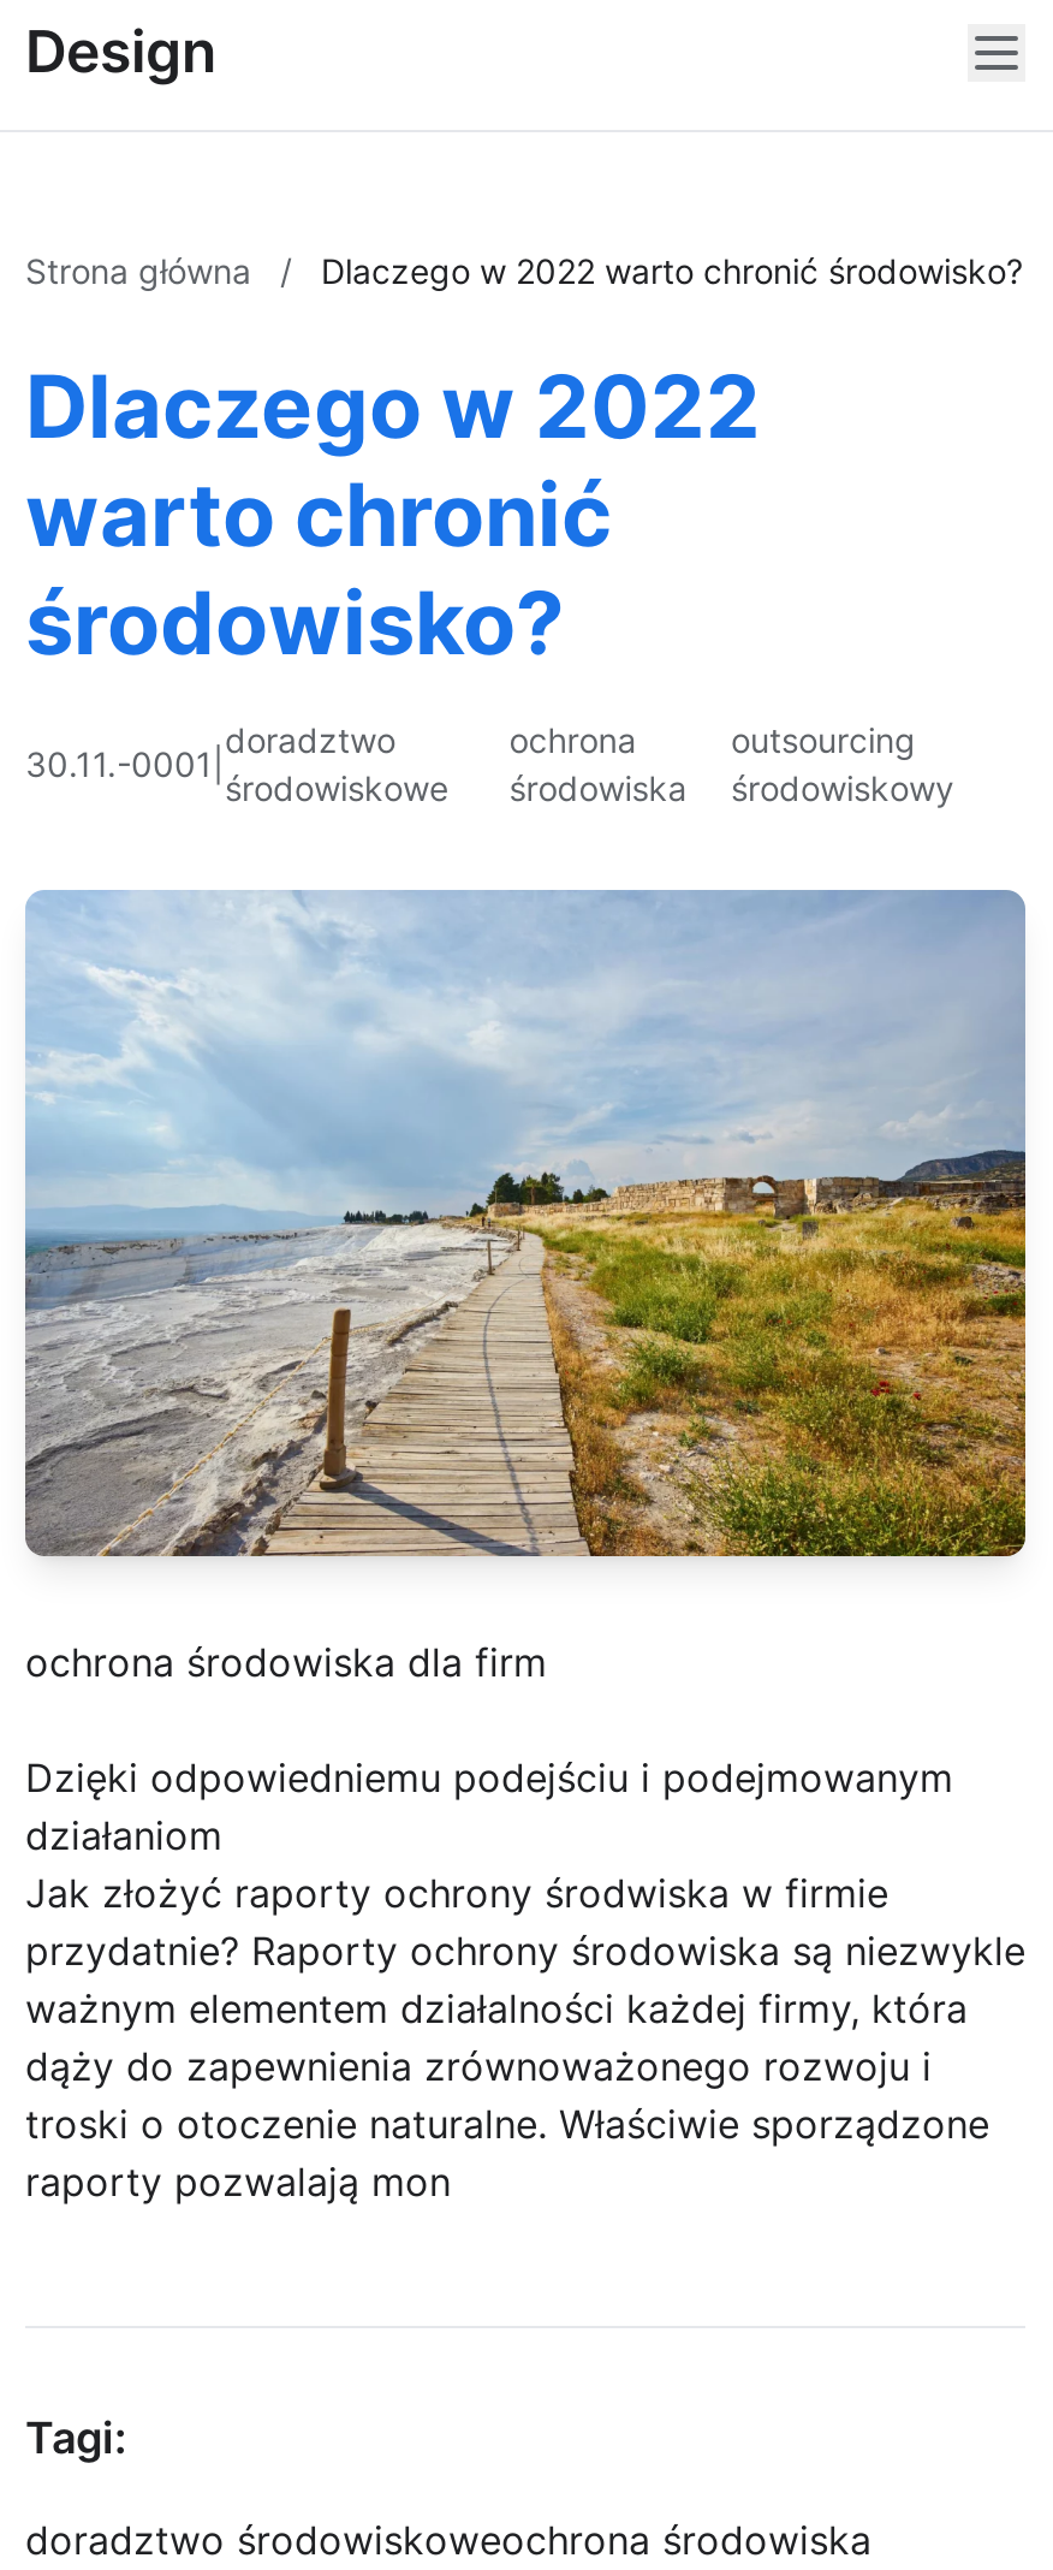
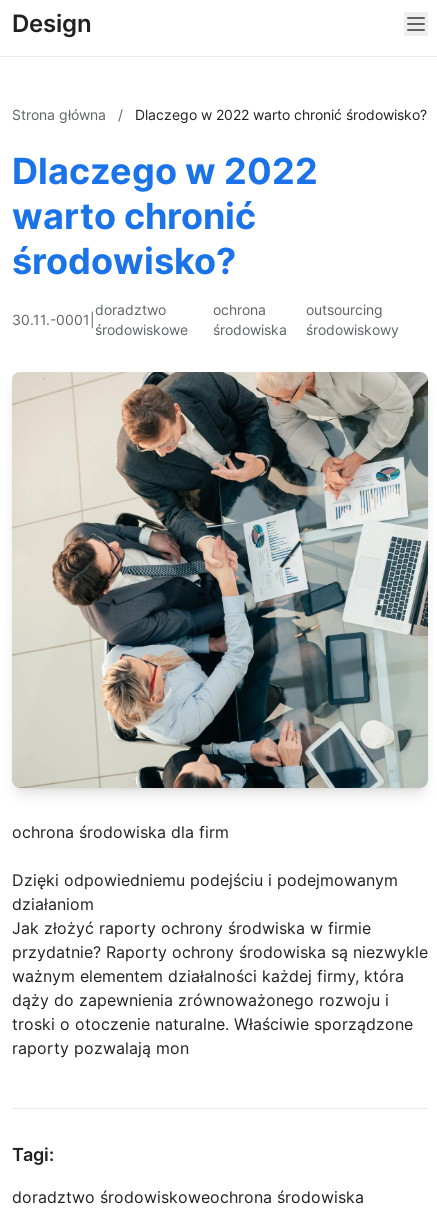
- [image]
+ [image]
